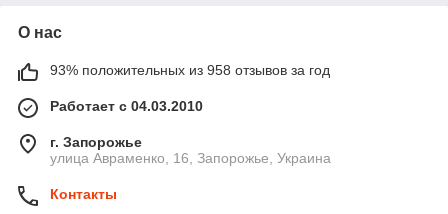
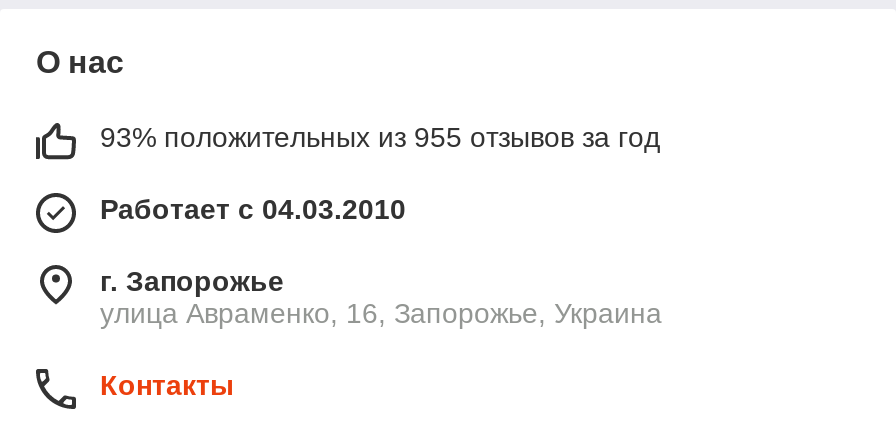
- 93% положительных из 958 отзывов за год
+ 93% положительных из 955 отзывов за год
